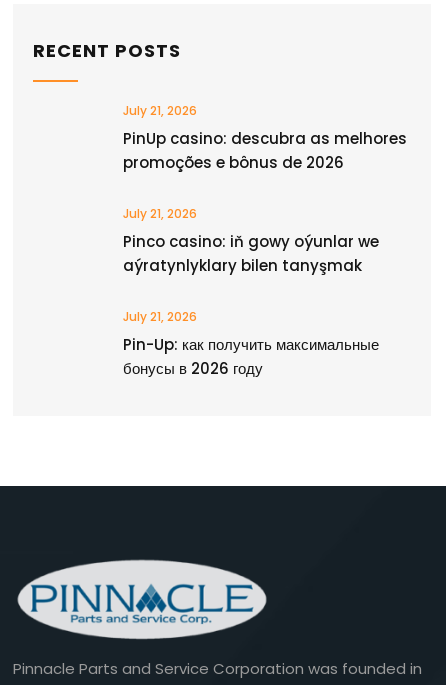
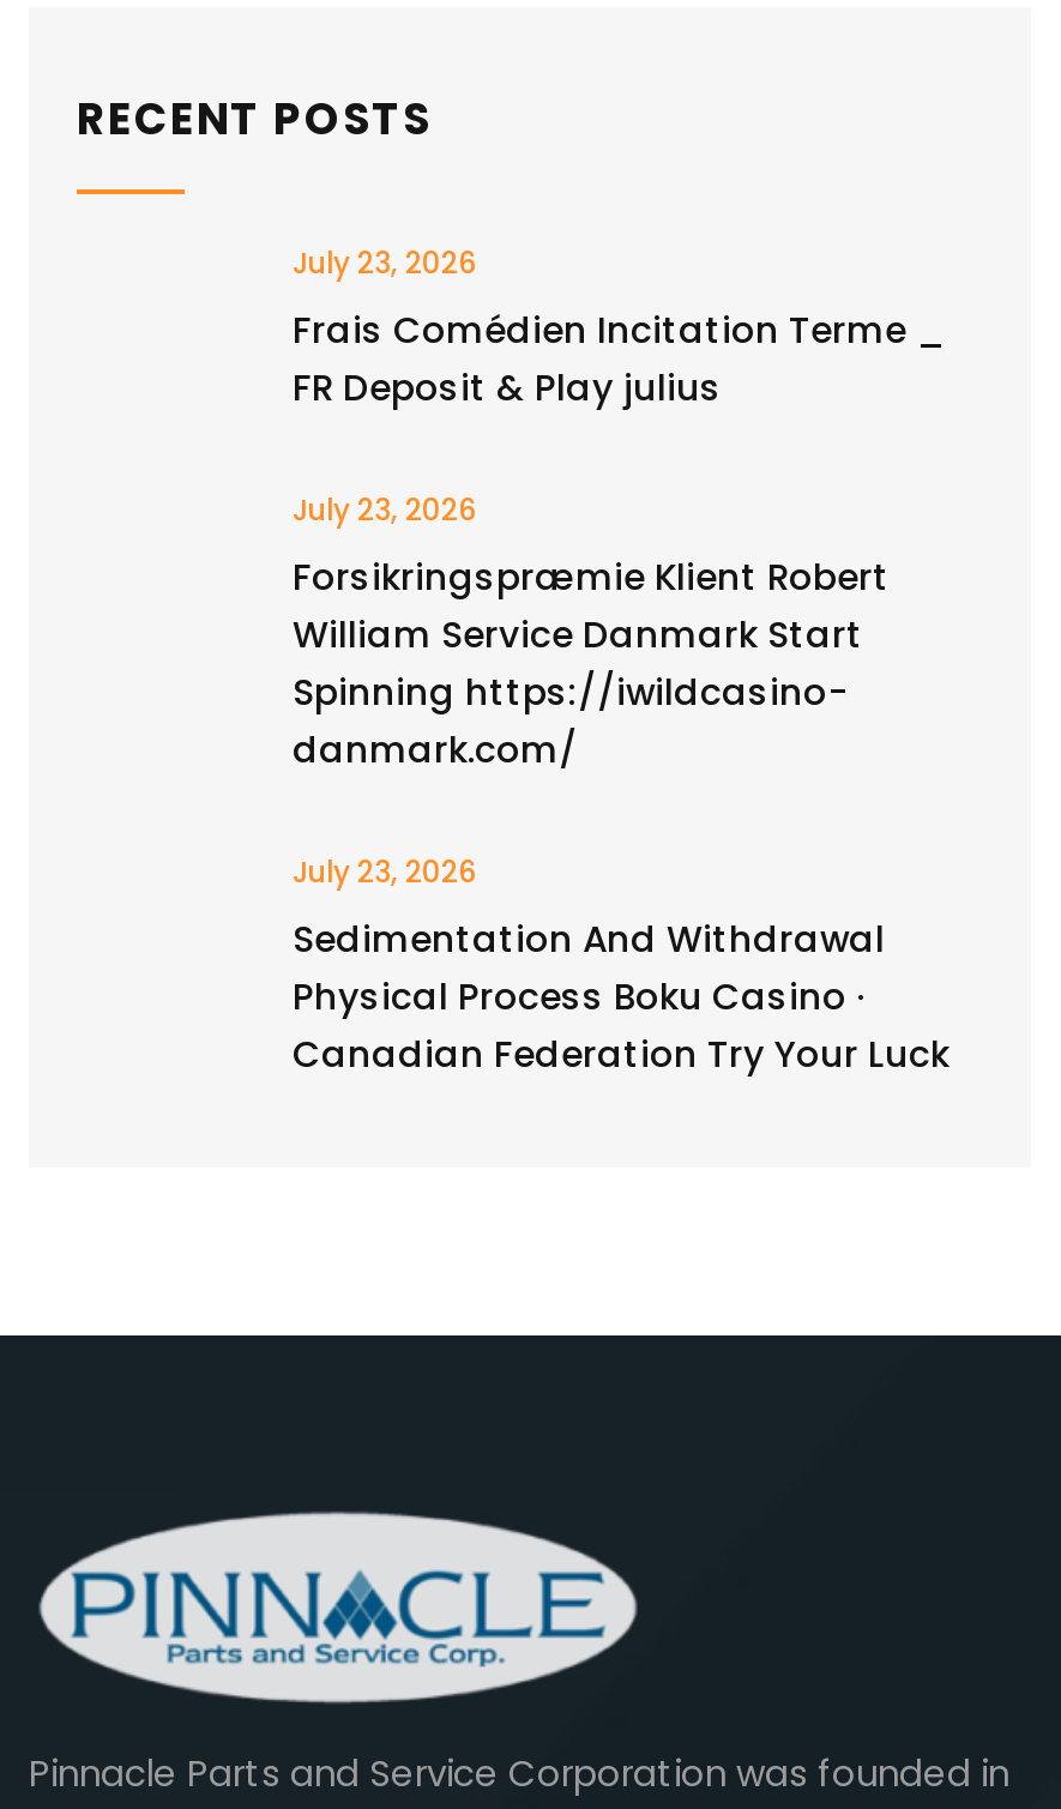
- July 21, 2026
- PinUp casino: descubra as melhores
- promoções e bônus de 2026
+ July 23, 2026
+ Frais Comédien Incitation Terme _
+ FR Deposit & Play julius

- July 21, 2026
- Pinco casino: iň gowy oýunlar we
- aýratynlyklary bilen tanyşmak
+ July 23, 2026
+ Forsikringspræmie Klient Robert
+ William Service Danmark Start
+ Spinning https://iwildcasino-
+ danmark.com/

- July 21, 2026
- Pin-Up: как получить максимальные
- бонусы в 2026 году
+ July 23, 2026
+ Sedimentation And Withdrawal
+ Physical Process Boku Casino ·
+ Canadian Federation Try Your Luck
